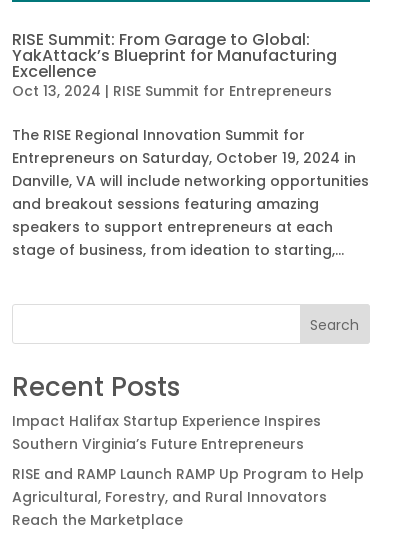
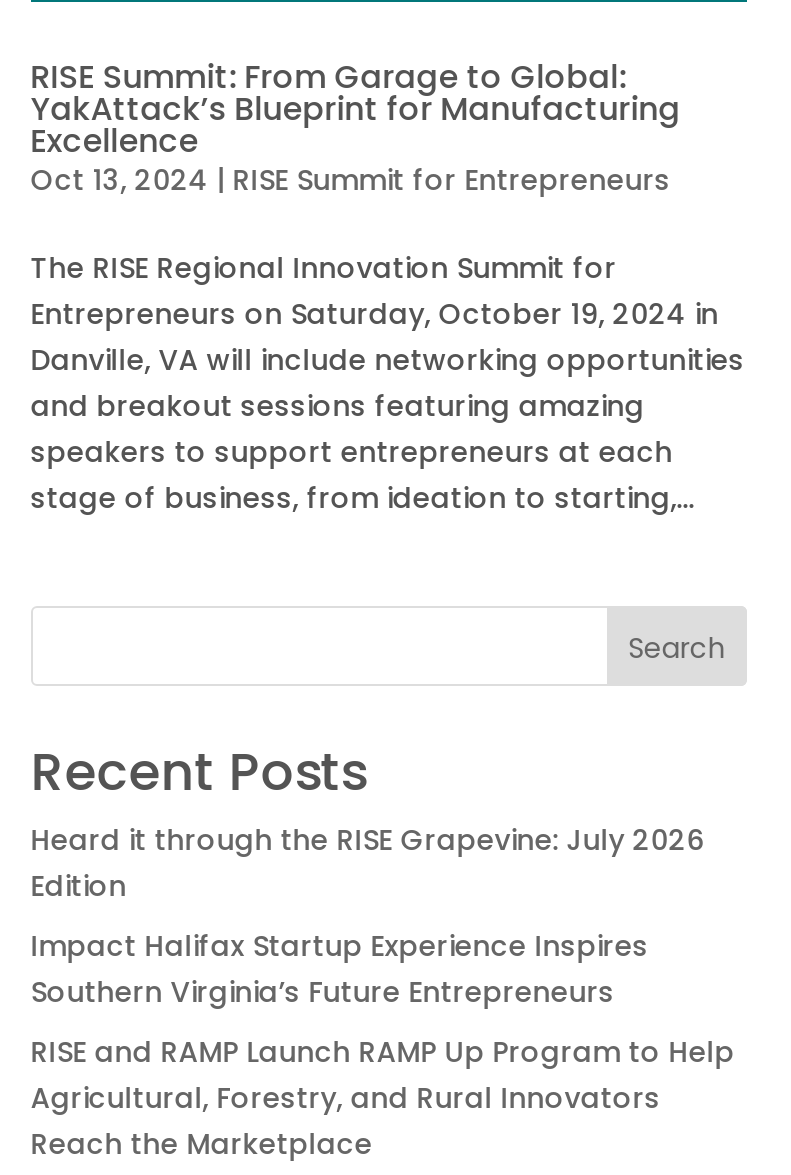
+ Heard it through the RISE Grapevine: July 2026
+ Edition
